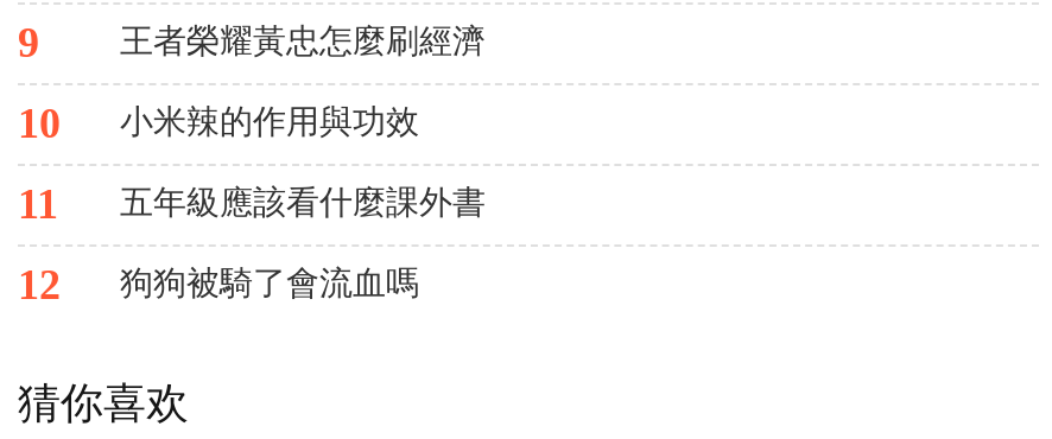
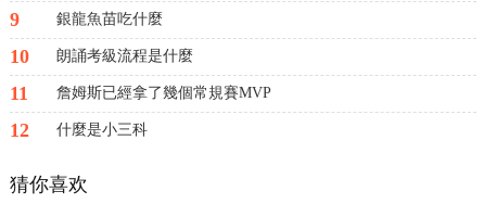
- 王者榮耀黃忠怎麼刷經濟
+ 銀龍魚苗吃什麼

- 小米辣的作用與功效
+ 朗誦考級流程是什麼

- 五年級應該看什麼課外書
+ 詹姆斯已經拿了幾個常規賽MVP

- 狗狗被騎了會流血嗎
+ 什麼是小三科
